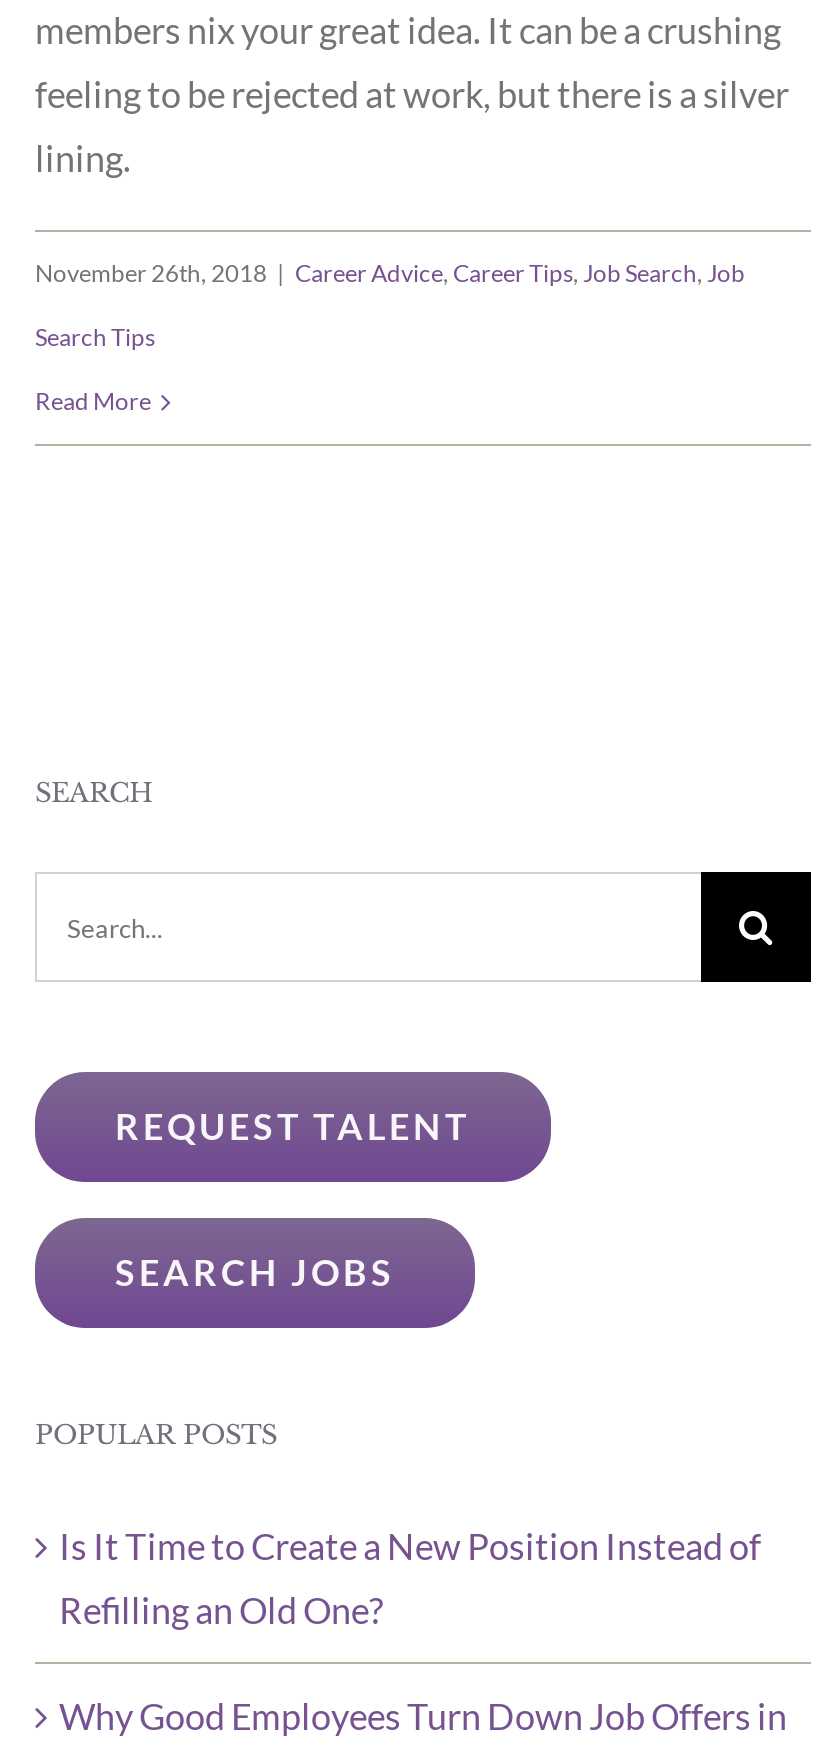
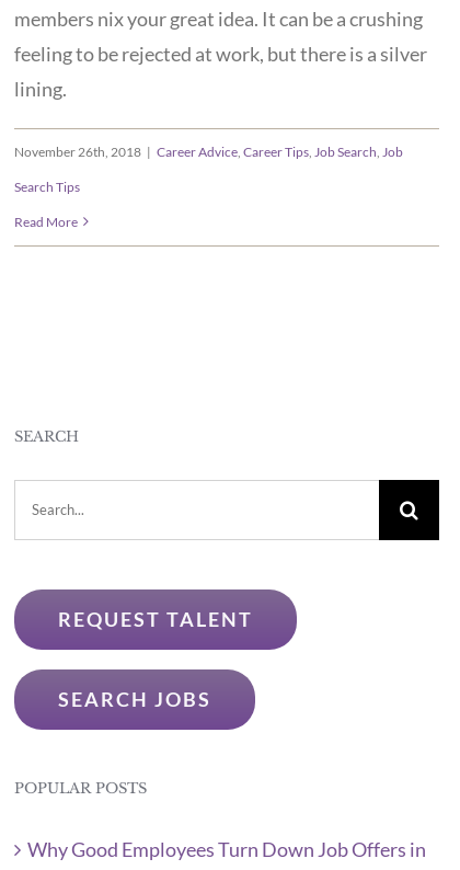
- Is It Time to Create a New Position Instead of
- Refilling an Old One?
